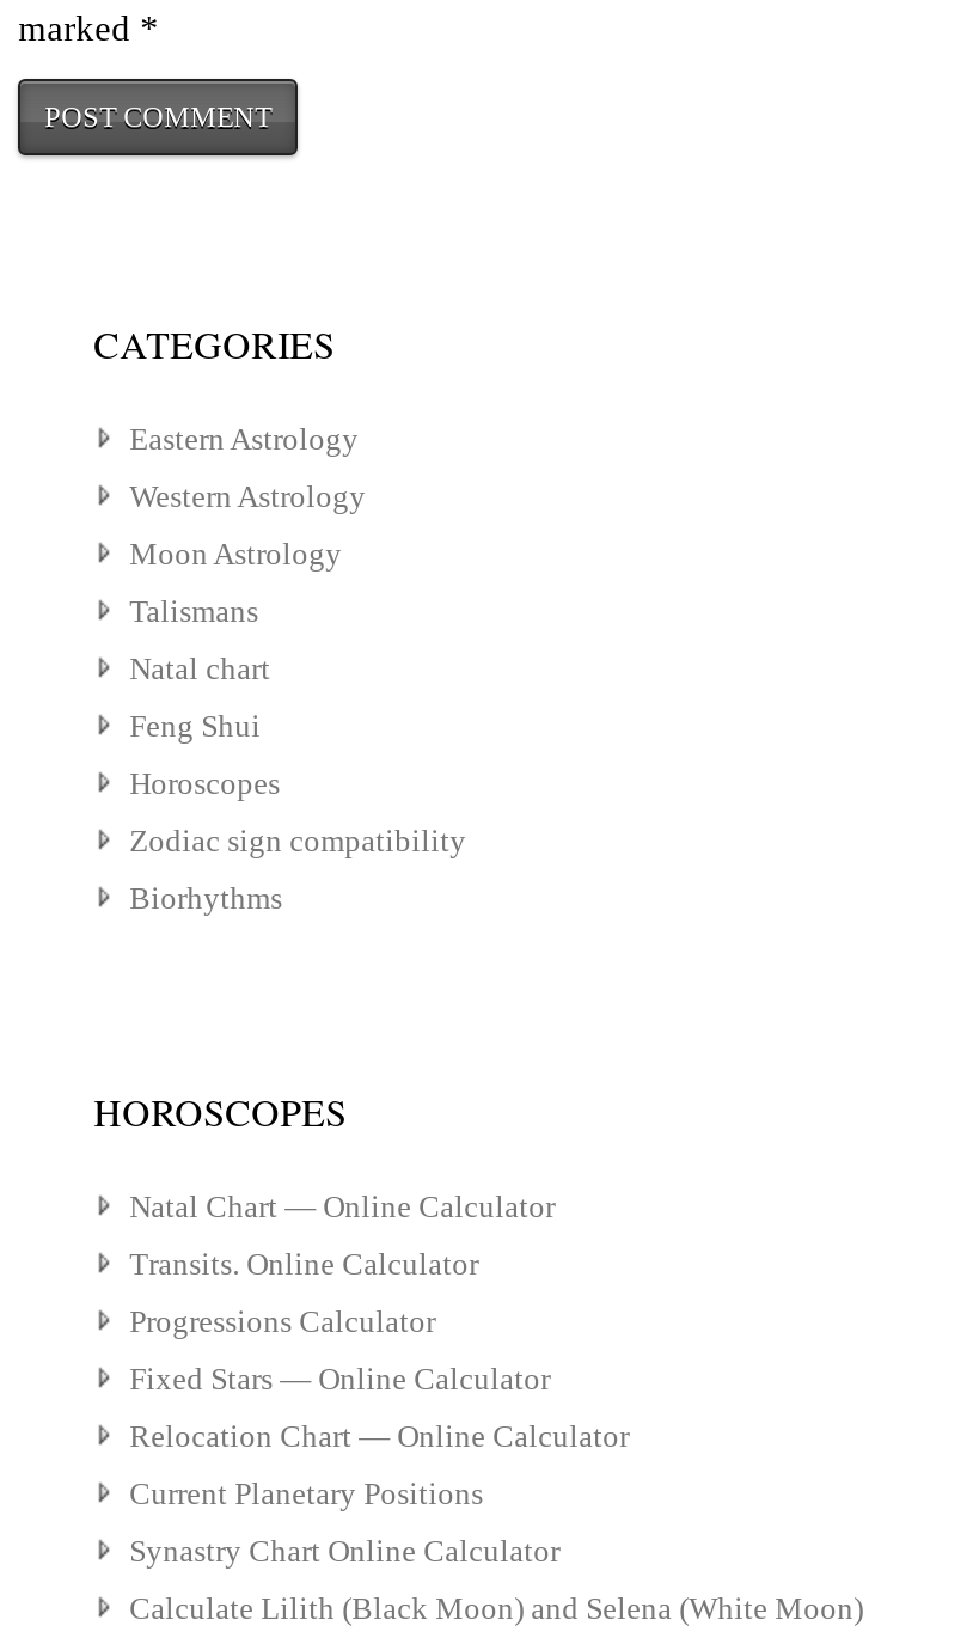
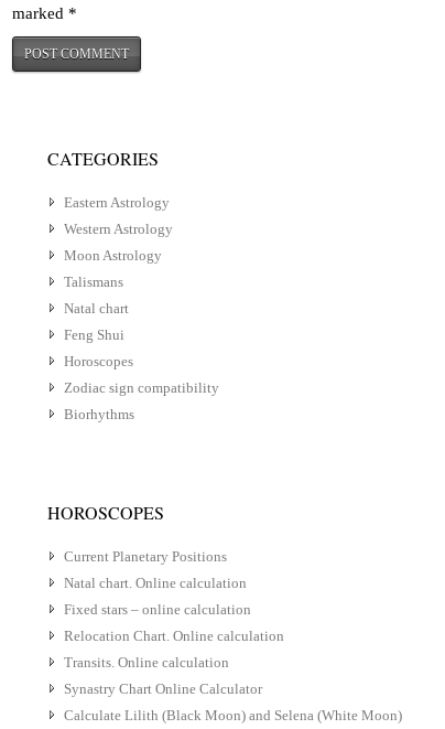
- Natal Chart — Online Calculator
- Transits. Online Calculator
- Progressions Calculator
- Fixed Stars — Online Calculator
- Relocation Chart — Online Calculator

moved up: Current Planetary Positions

+ Natal chart. Online calculation
+ Fixed stars – online calculation
+ Relocation Chart. Online calculation
+ Transits. Online calculation
